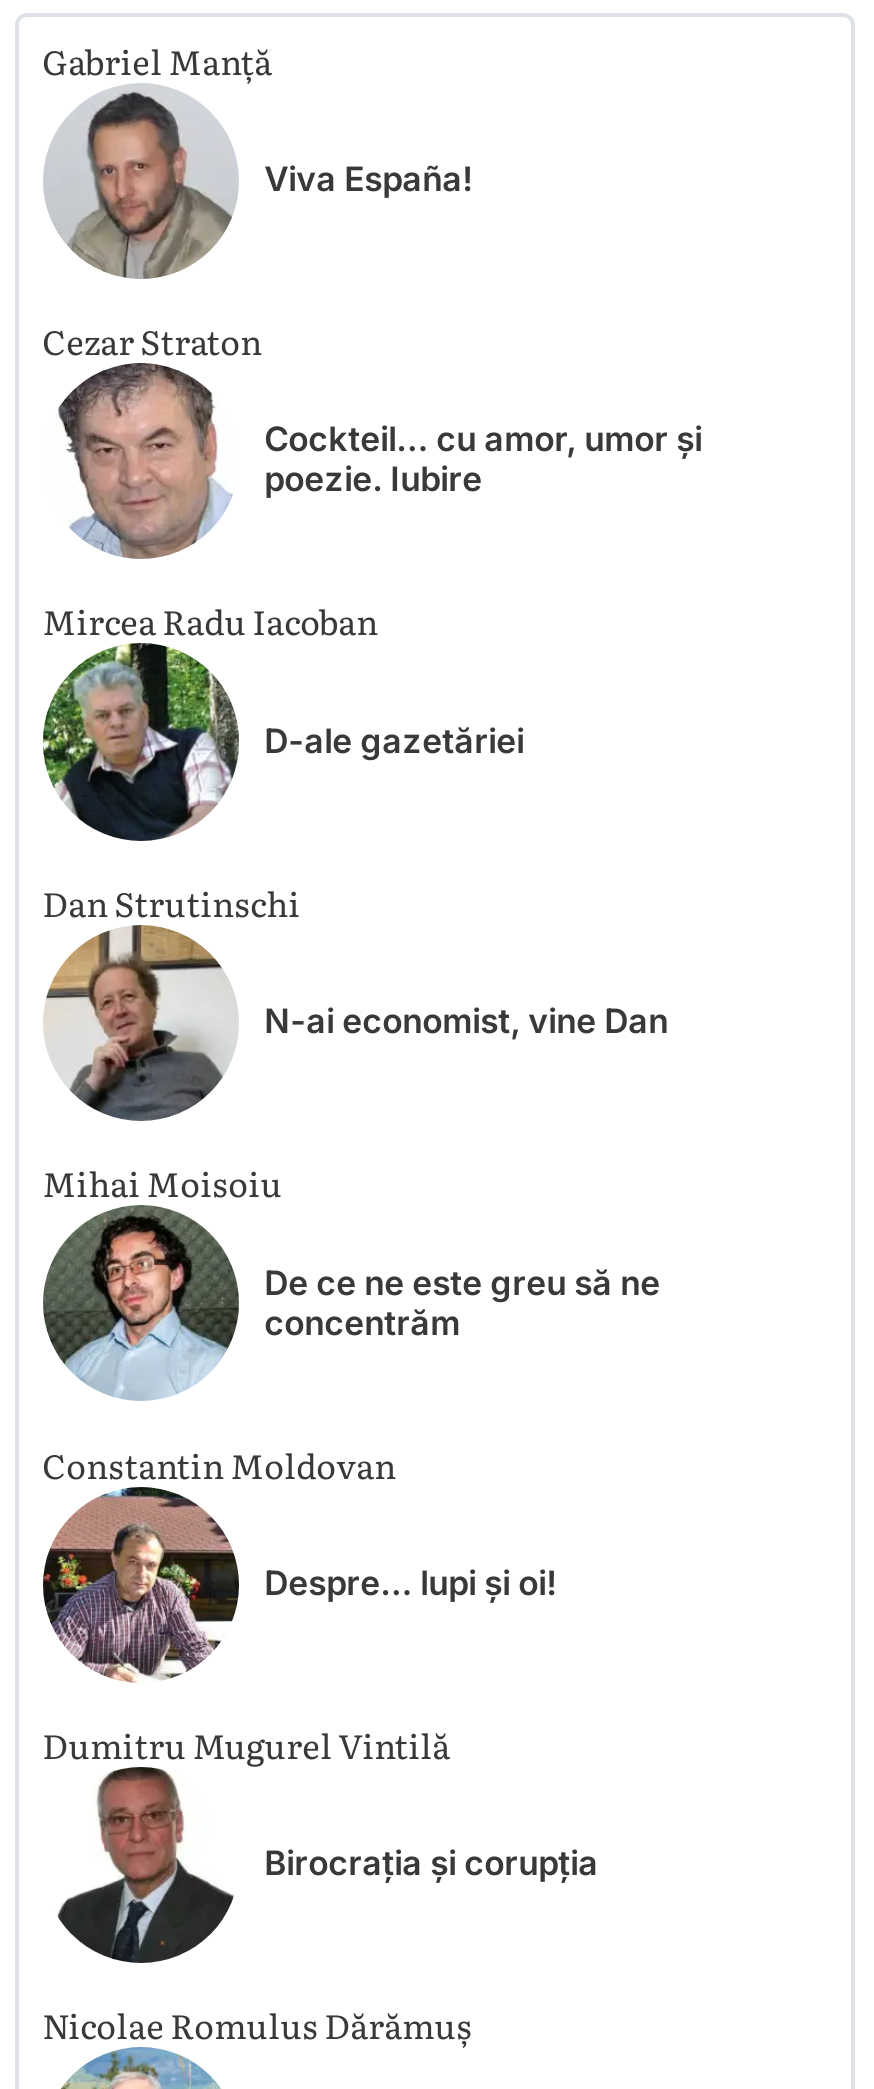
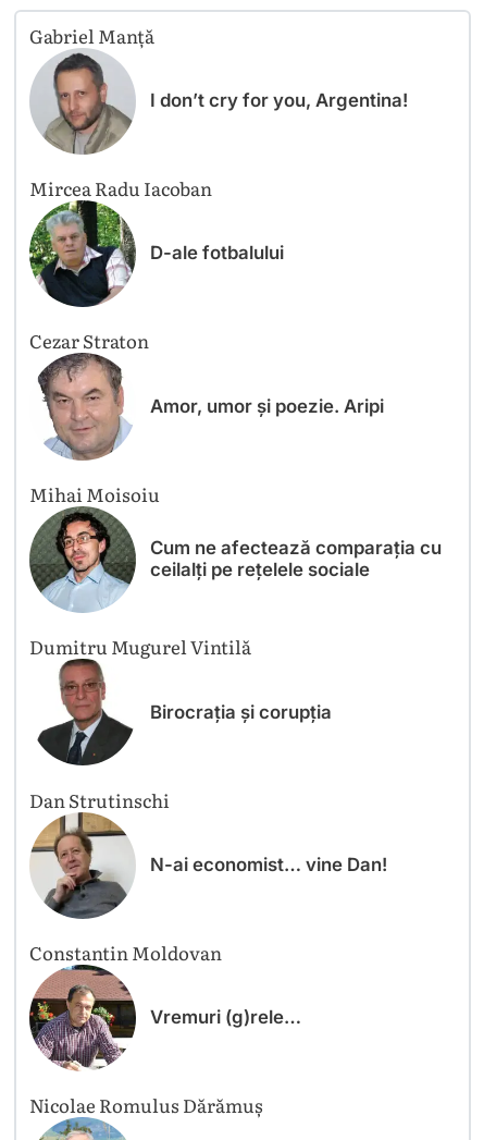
- Viva España!
- Cockteil… cu amor, umor și
- poezie. Iubire
+ I don’t cry for you, Argentina!

moved down: Cezar Straton

moved down: [image]

moved up: Mircea Radu Iacoban

moved up: [image]

- D-ale gazetăriei
+ D-ale fotbalului

moved down: Dan Strutinschi

moved down: [image]

- N-ai economist, vine Dan
+ Amor, umor și poezie. Aripi

moved up: Mihai Moisoiu

moved up: [image]

- De ce ne este greu să ne
- concentrăm
- Despre… lupi și oi!
+ Cum ne afectează comparația cu
+ ceilalți pe rețelele sociale

moved down: Constantin Moldovan

moved down: [image]

moved up: [image] | Dumitru Mugurel Vintilă | Birocrația și corupția

+ N-ai economist… vine Dan!
+ Vremuri (g)rele…
